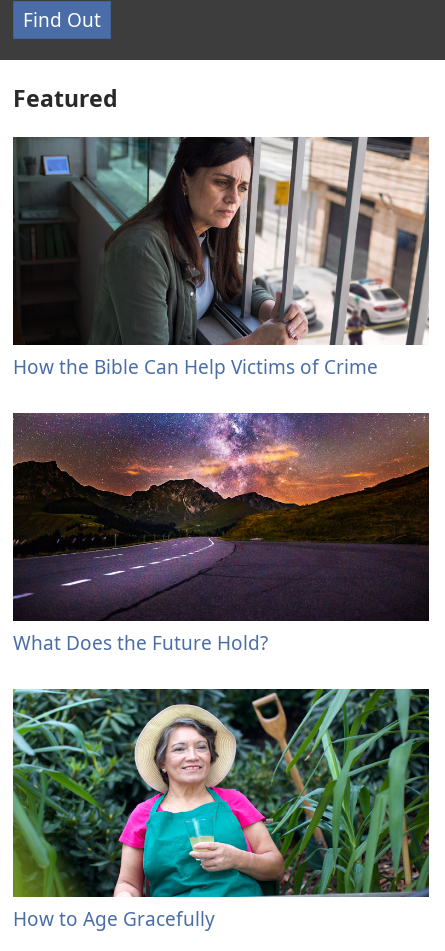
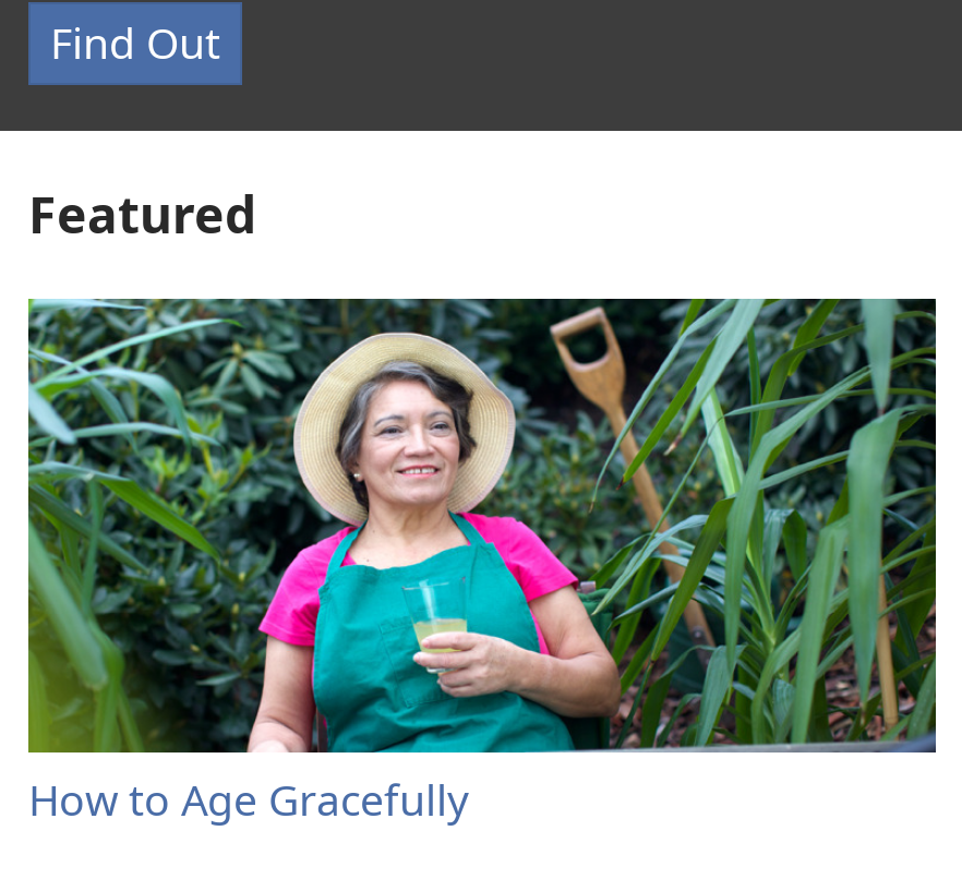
- [image]
- How the Bible Can Help Victims of Crime

- [image]
- What Does the Future Hold?
